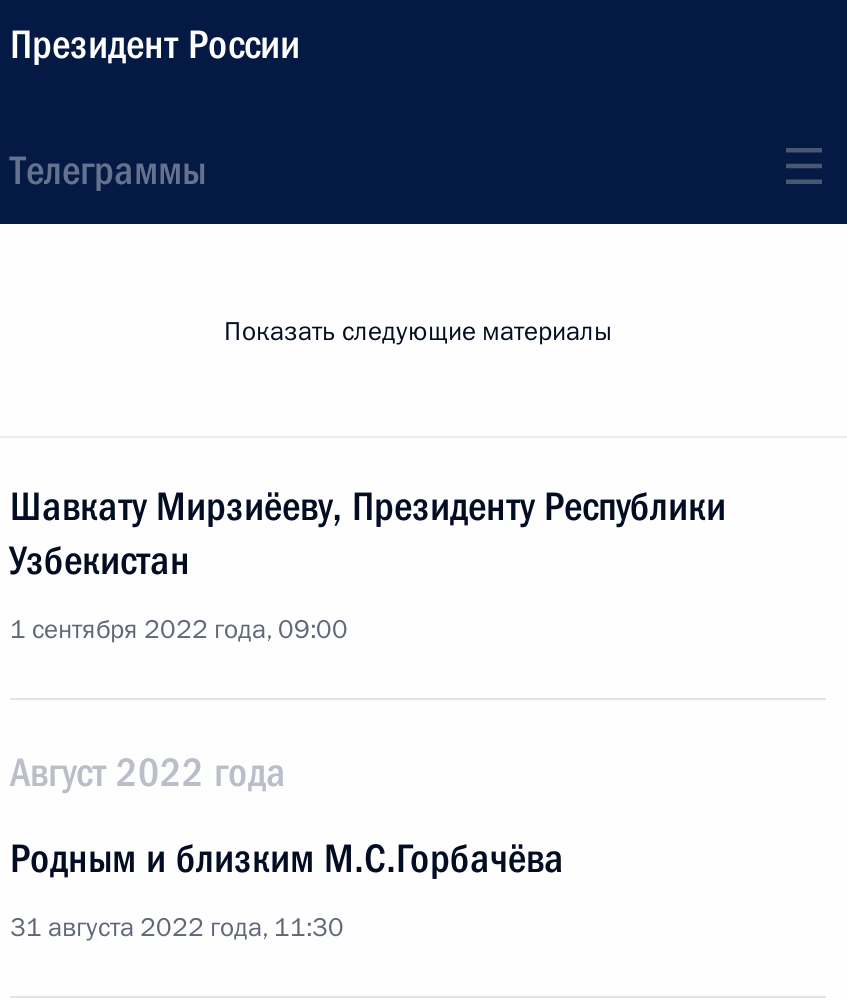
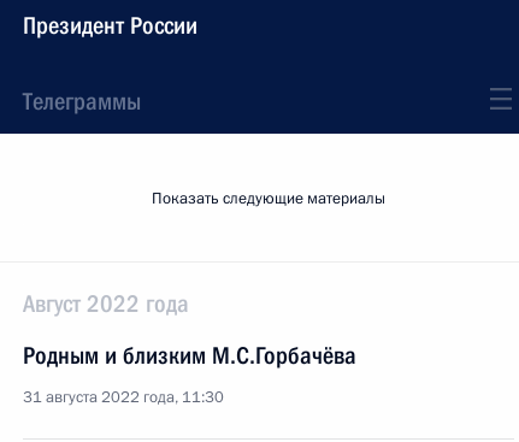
- Шавкату Мирзиёеву, Президенту Республики
- Узбекистан
- 1 сентября 2022 года, 09:00
